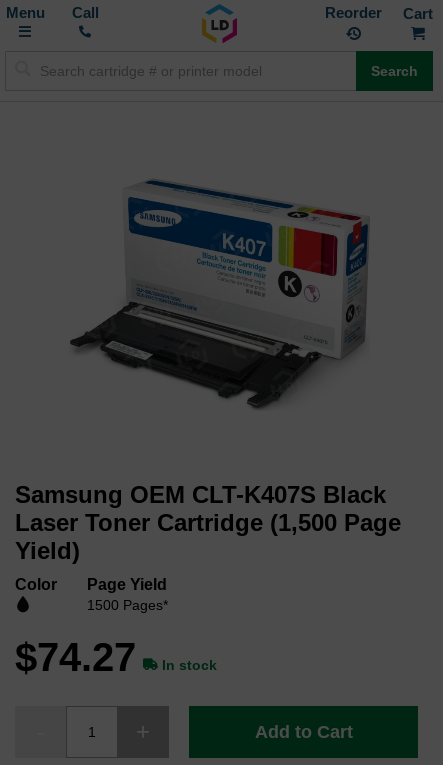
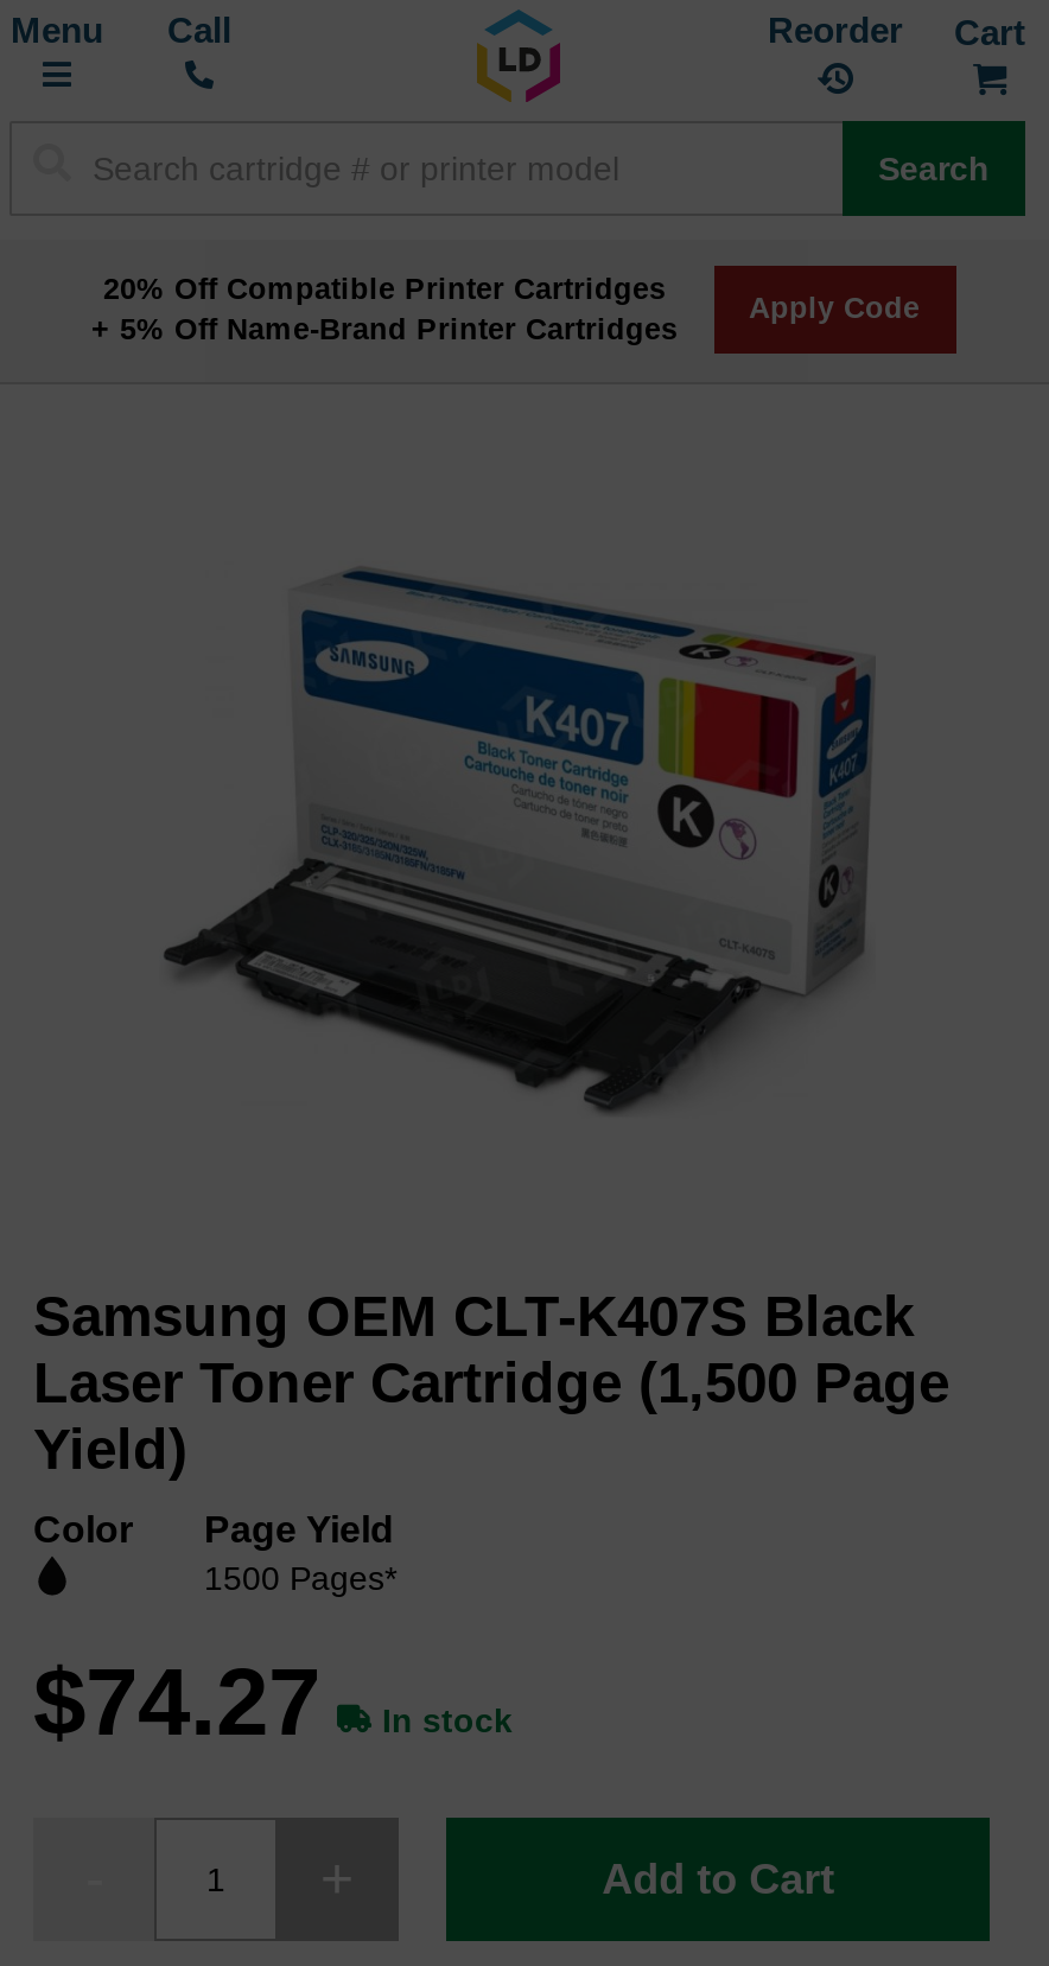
+ 20% Off Compatible Printer Cartridges
+ + 5% Off Name-Brand Printer Cartridges

+ Apply Code
